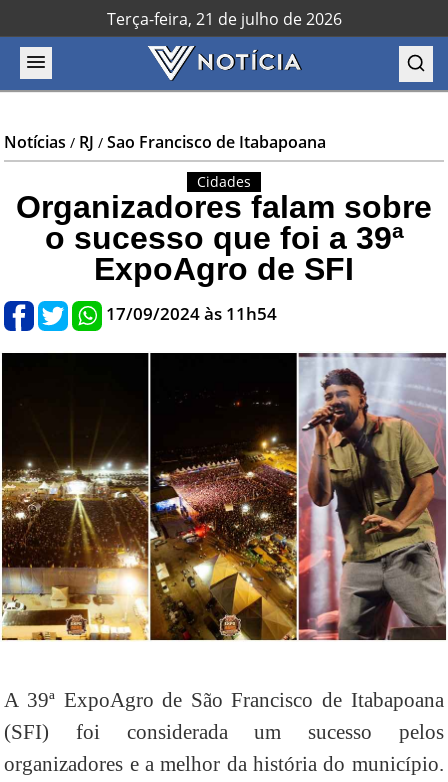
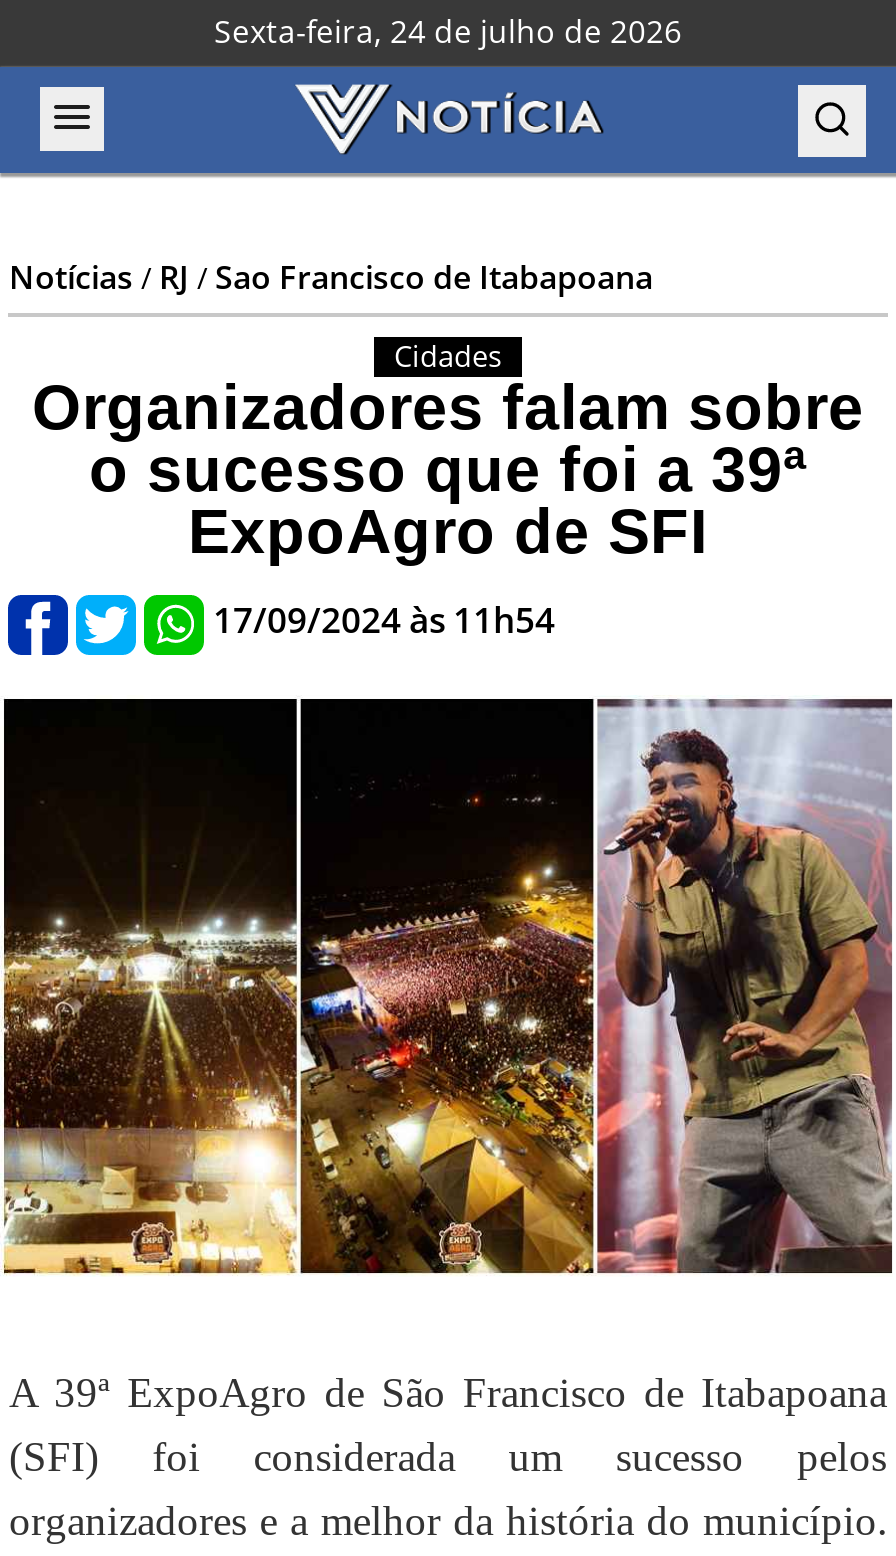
- Terça-feira, 21 de julho de 2026
+ Sexta-feira, 24 de julho de 2026
